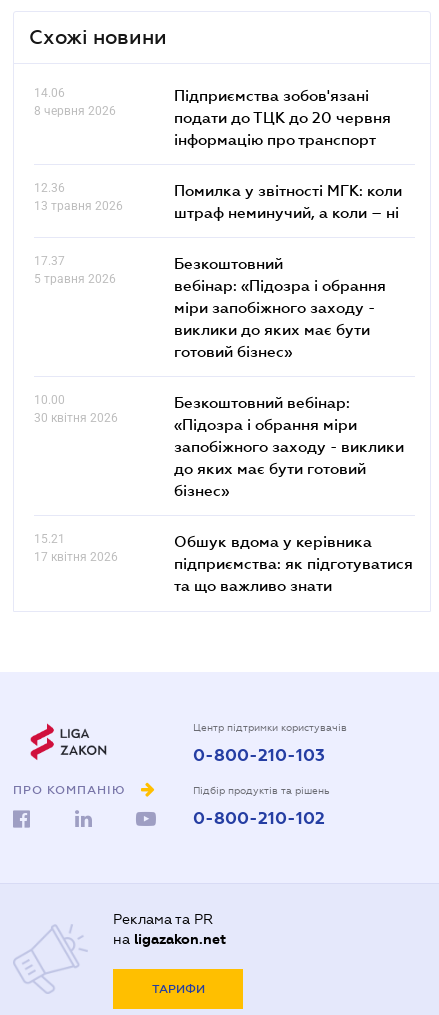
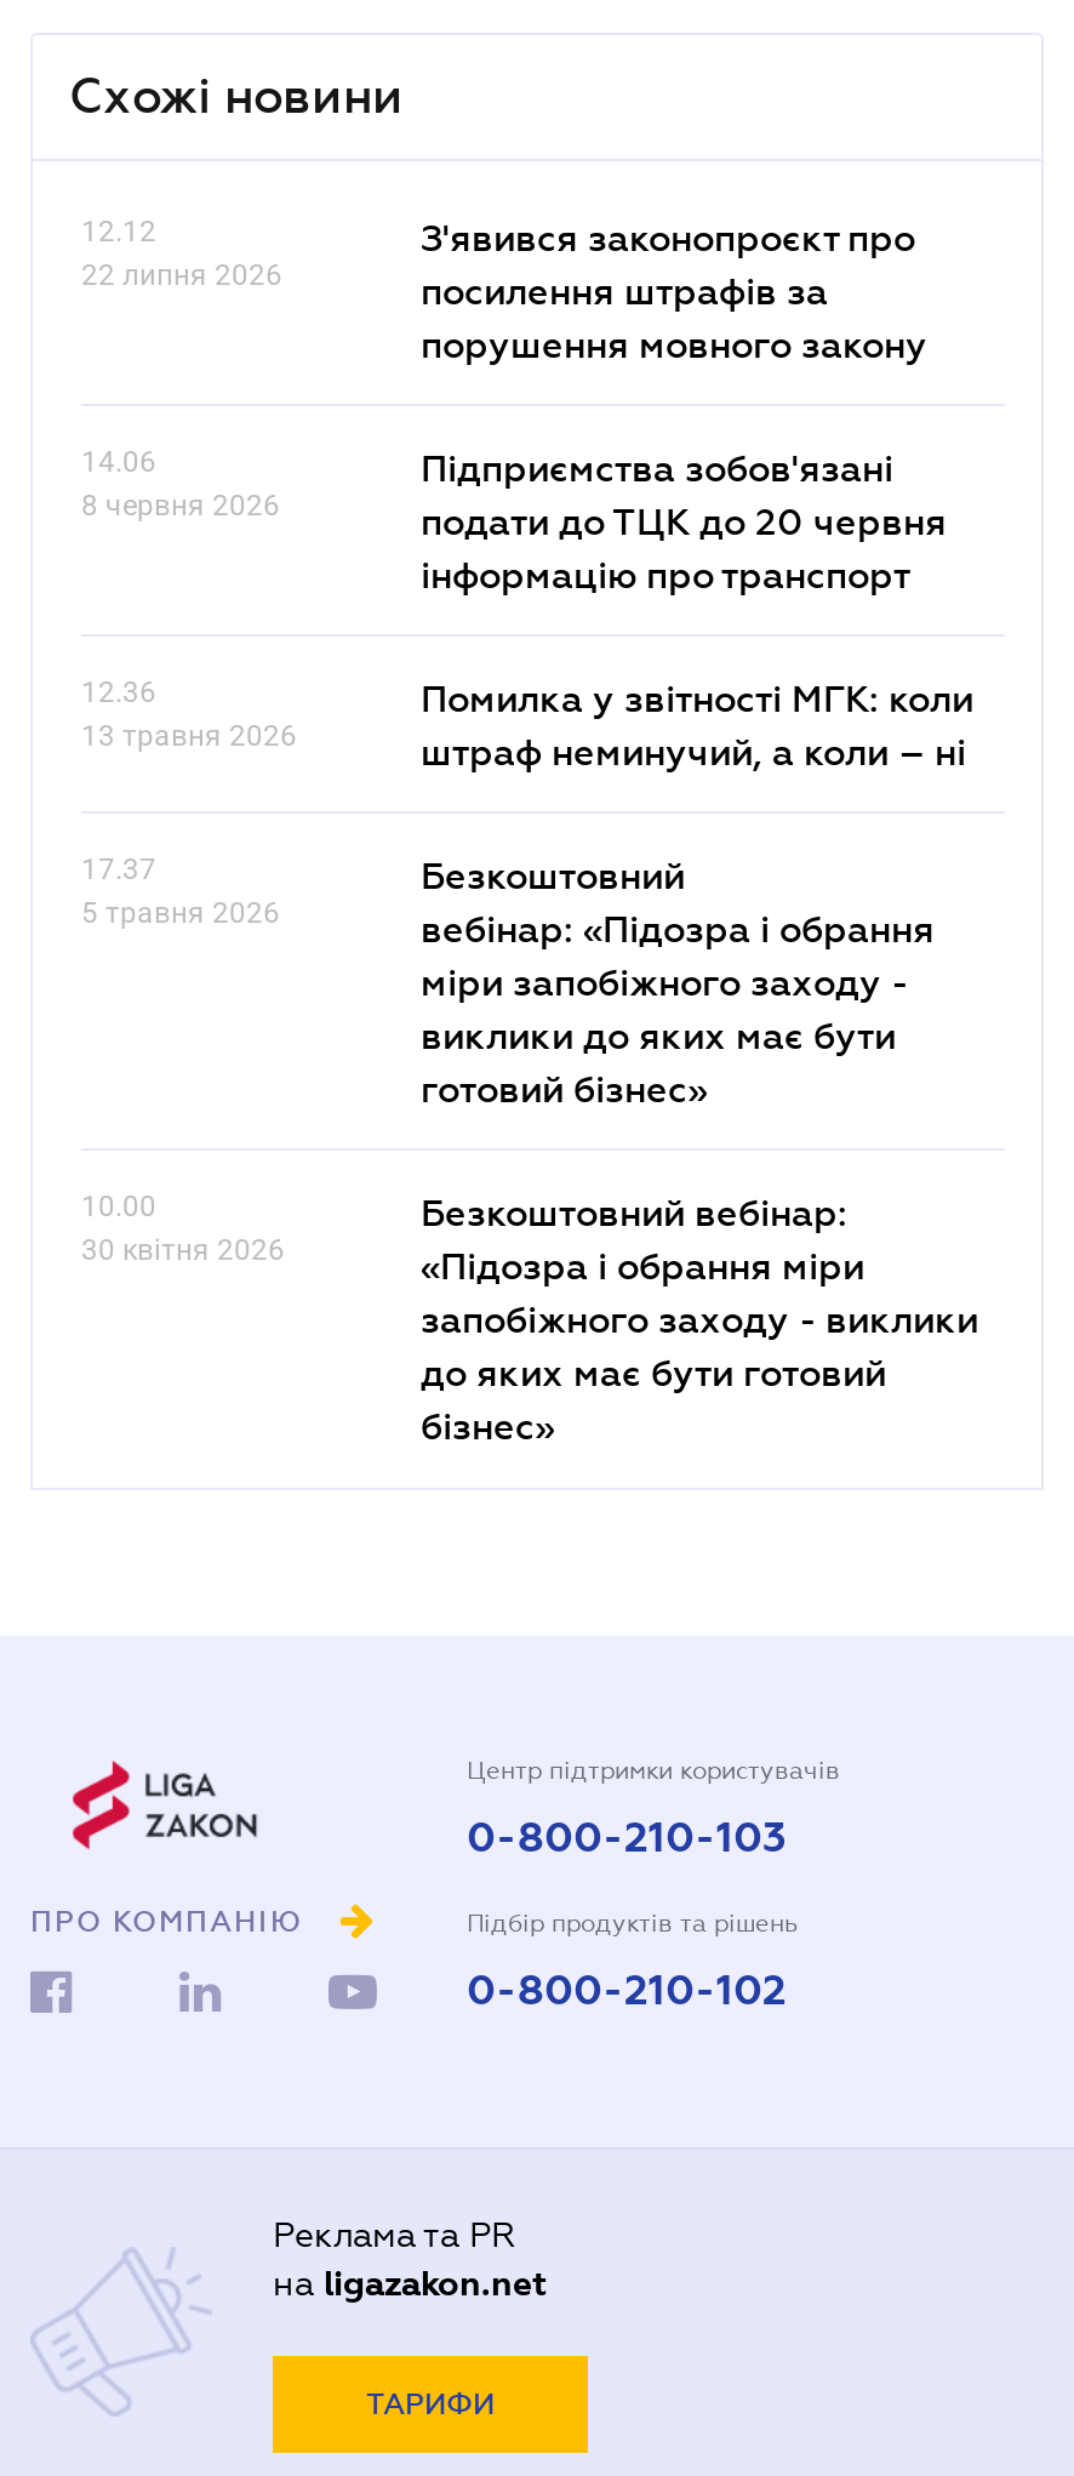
+ 12.12
+ 22 липня 2026

+ З'явився законопроєкт про
+ посилення штрафів за
+ порушення мовного закону

moved down: 14.06 | 8 червня 2026 | Підприємства зобов'язані | ... | до яких має бути готовий | бізнес»

- 15.21
- 17 квітня 2026

- Обшук вдома у керівника
- підприємства: як підготуватися
- та що важливо знати
